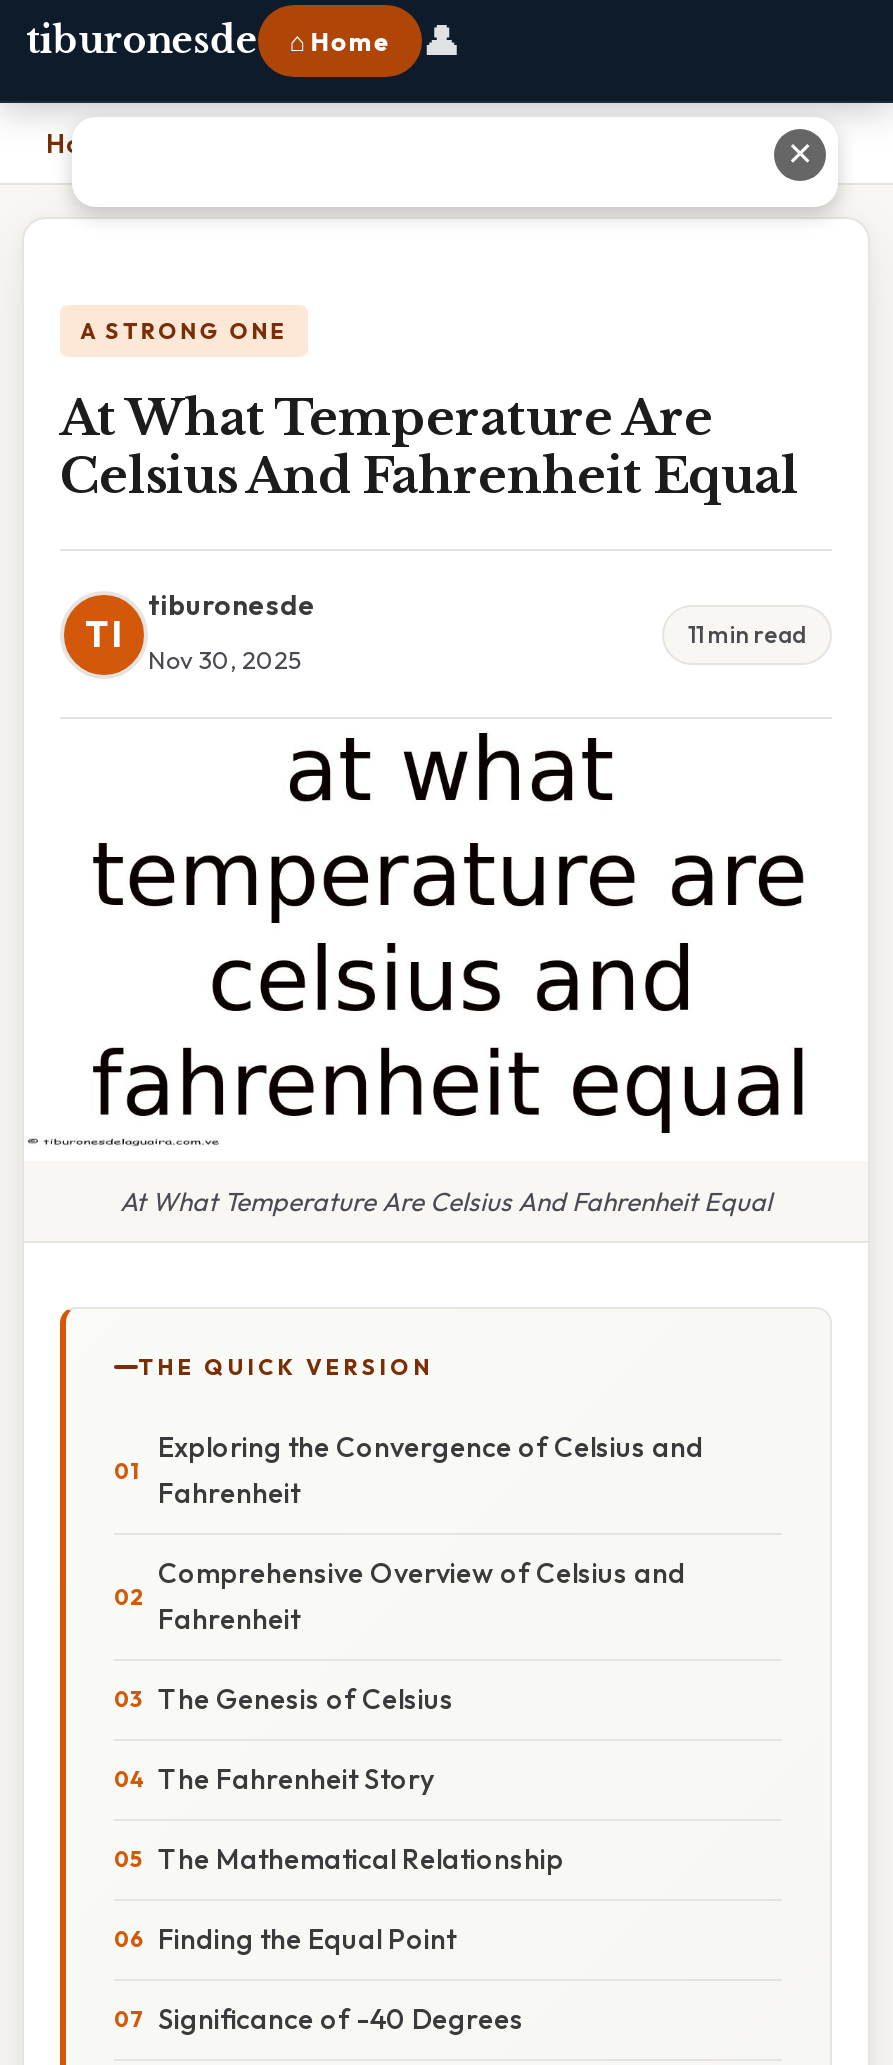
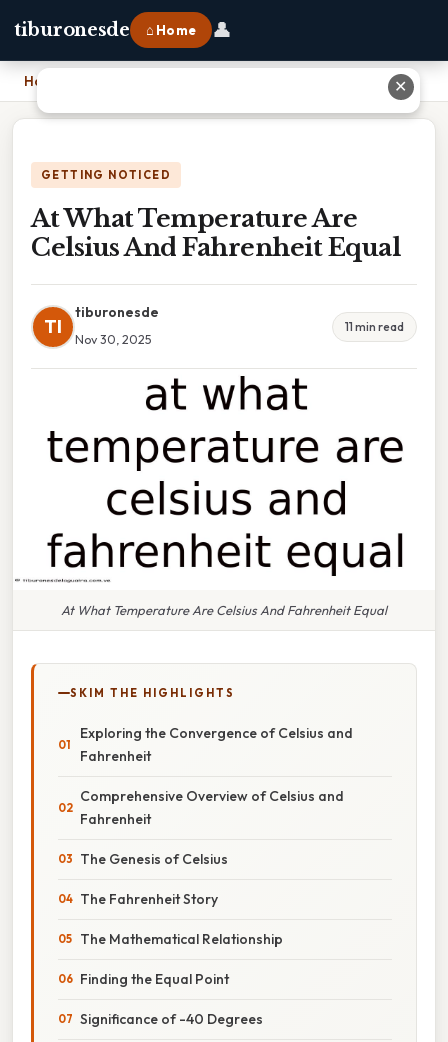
- A STRONG ONE
+ GETTING NOTICED

- THE QUICK VERSION
+ SKIM THE HIGHLIGHTS
